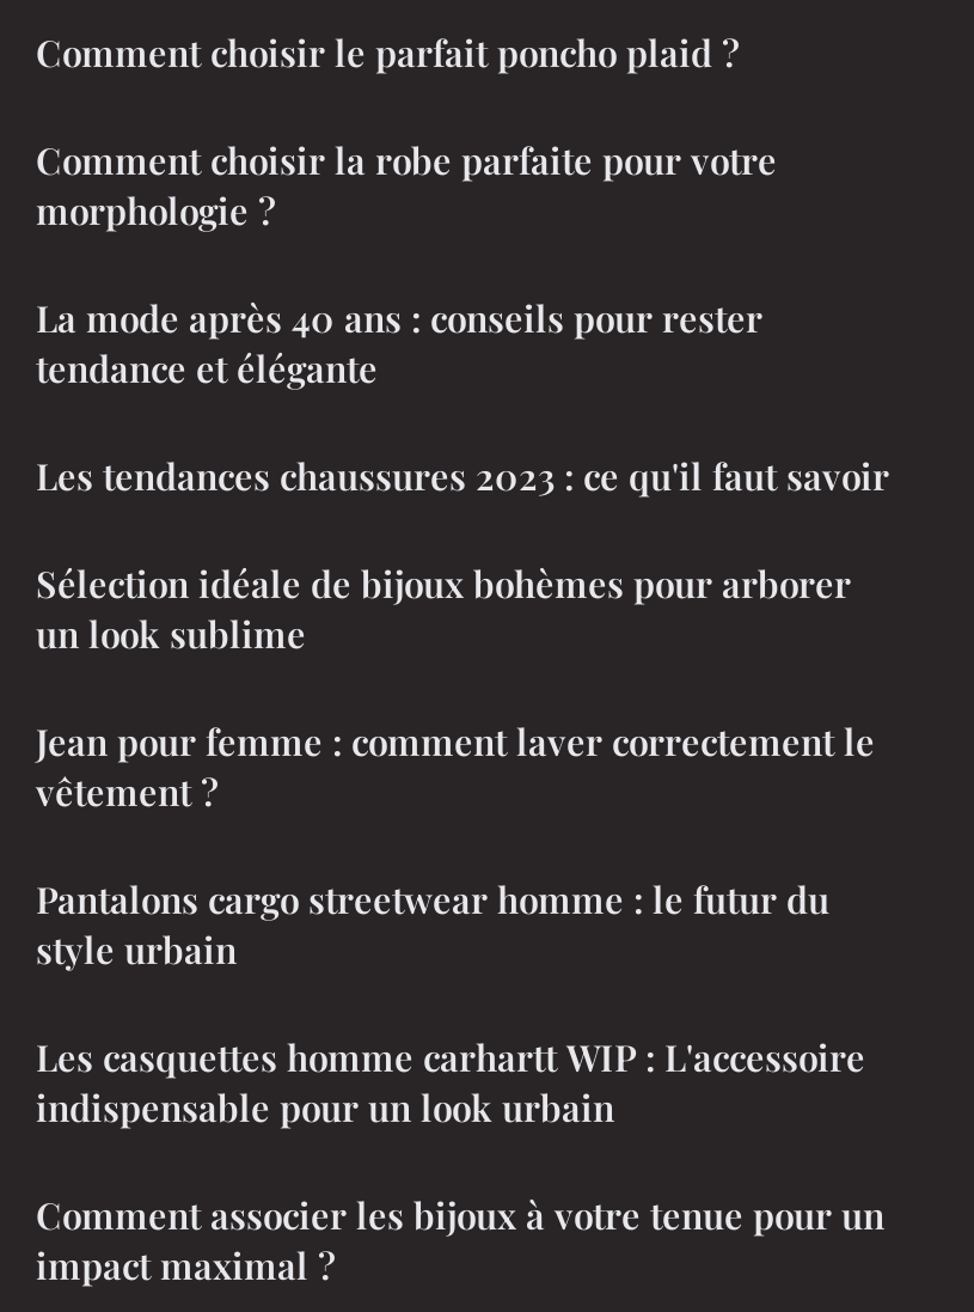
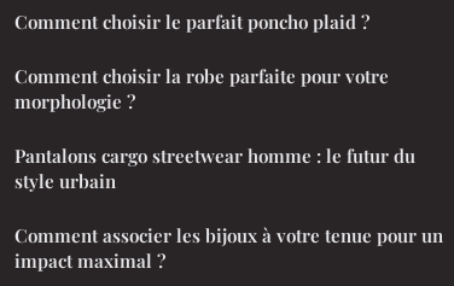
- La mode après 40 ans : conseils pour rester
- tendance et élégante
- Les tendances chaussures 2023 : ce qu'il faut savoir
- Sélection idéale de bijoux bohèmes pour arborer
- un look sublime
- Jean pour femme : comment laver correctement le
- vêtement ?

- Les casquettes homme carhartt WIP : L'accessoire
- indispensable pour un look urbain
